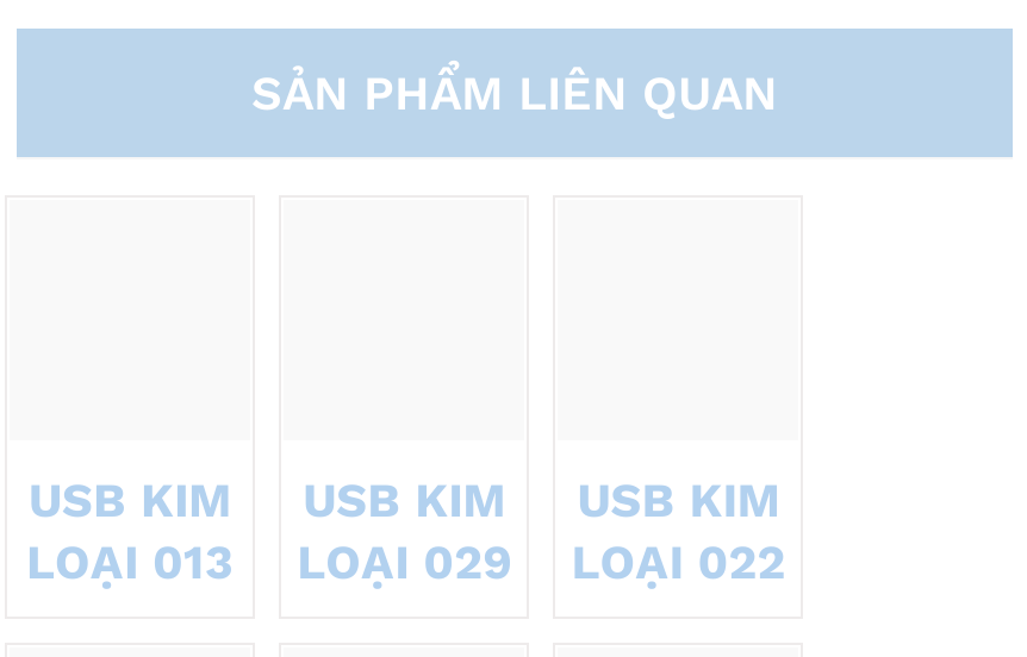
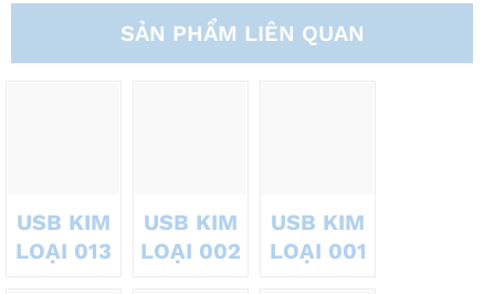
- LOẠI 029
+ LOẠI 002

- LOẠI 022
+ LOẠI 001
